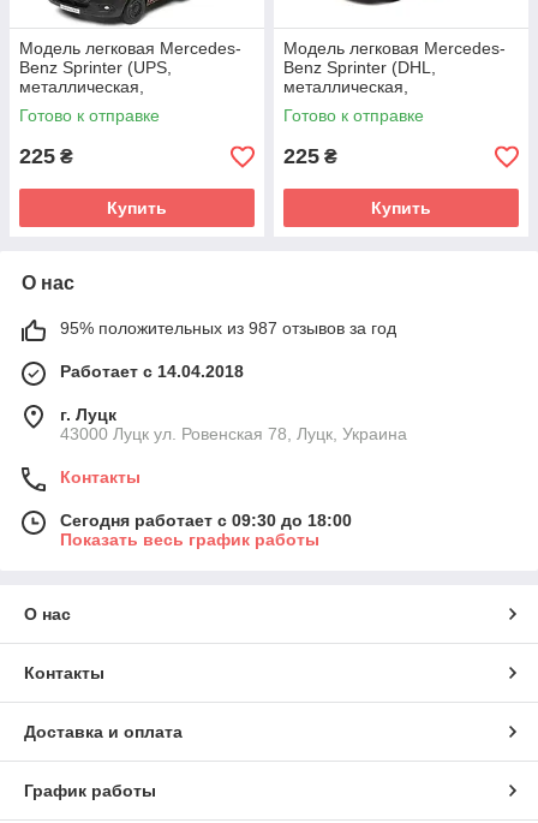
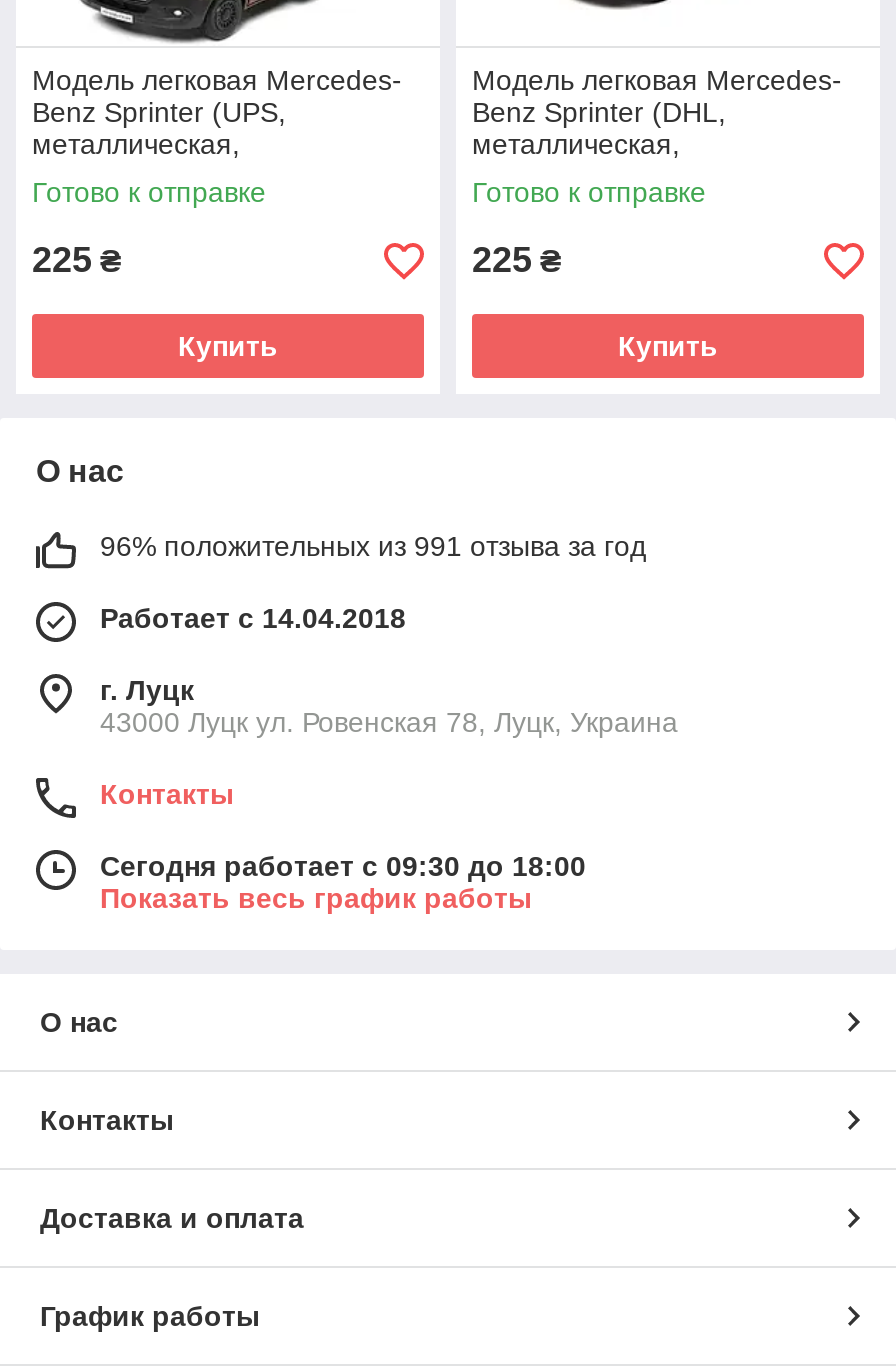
- 95% положительных из 987 отзывов за год
+ 96% положительных из 991 отзыва за год
